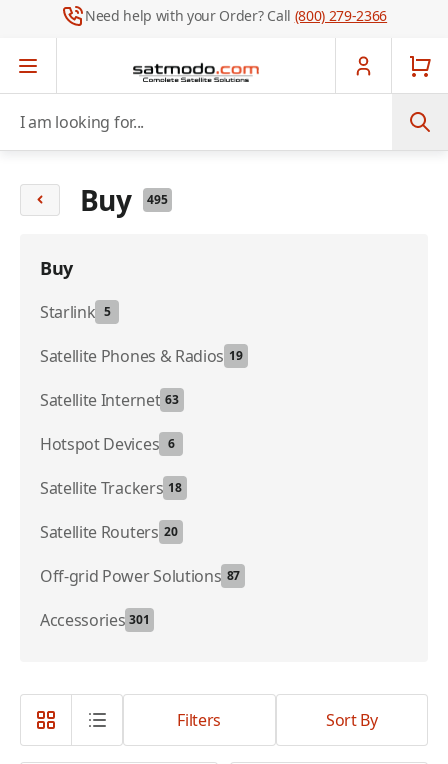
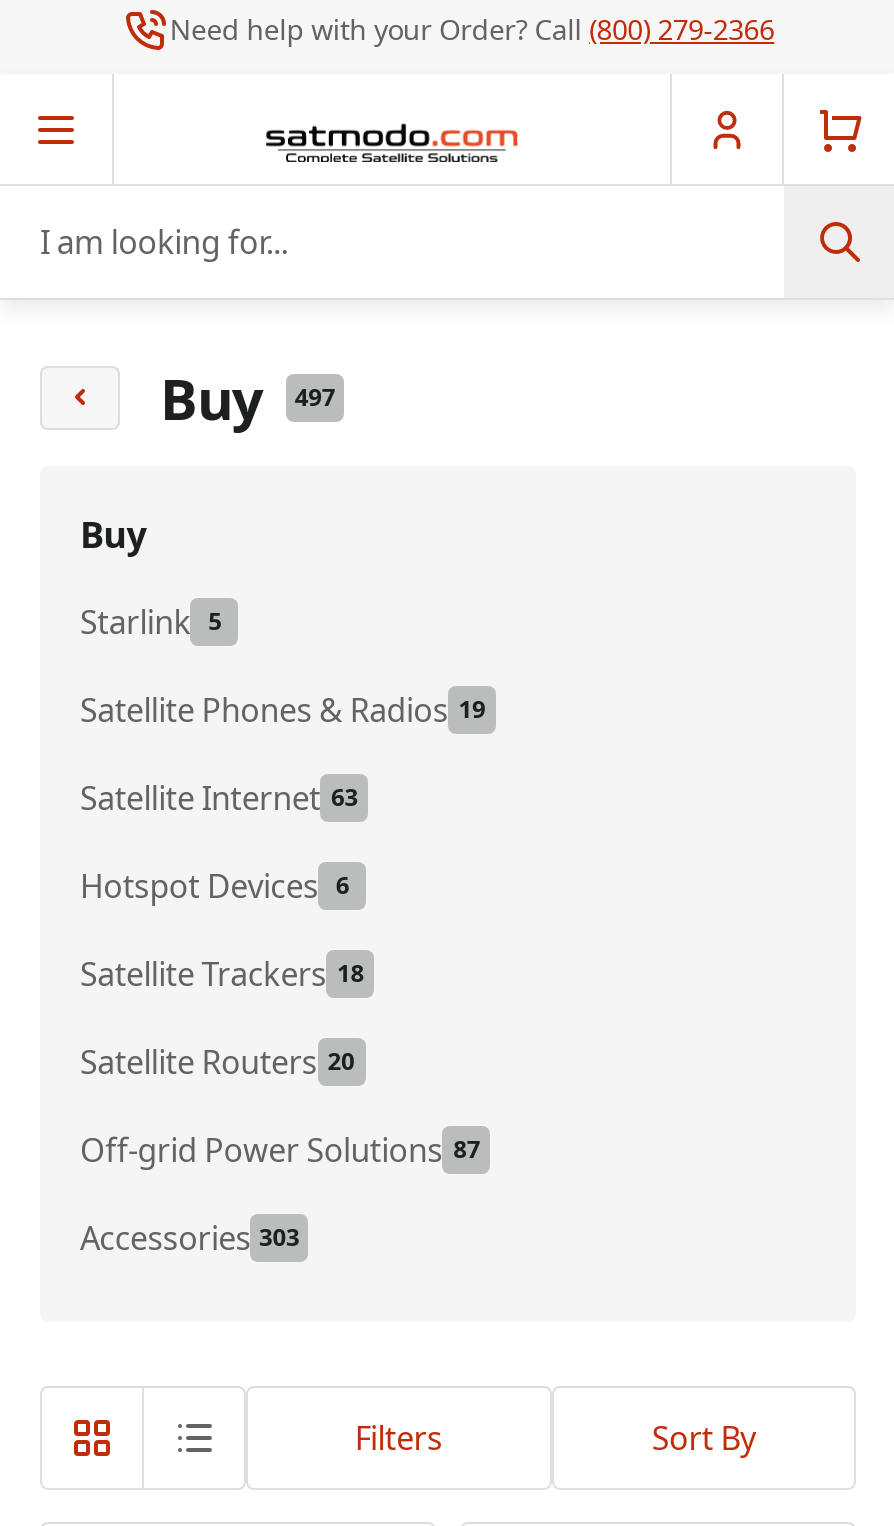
- Buy 495
+ Buy 497

- Accessories 301
+ Accessories 303
